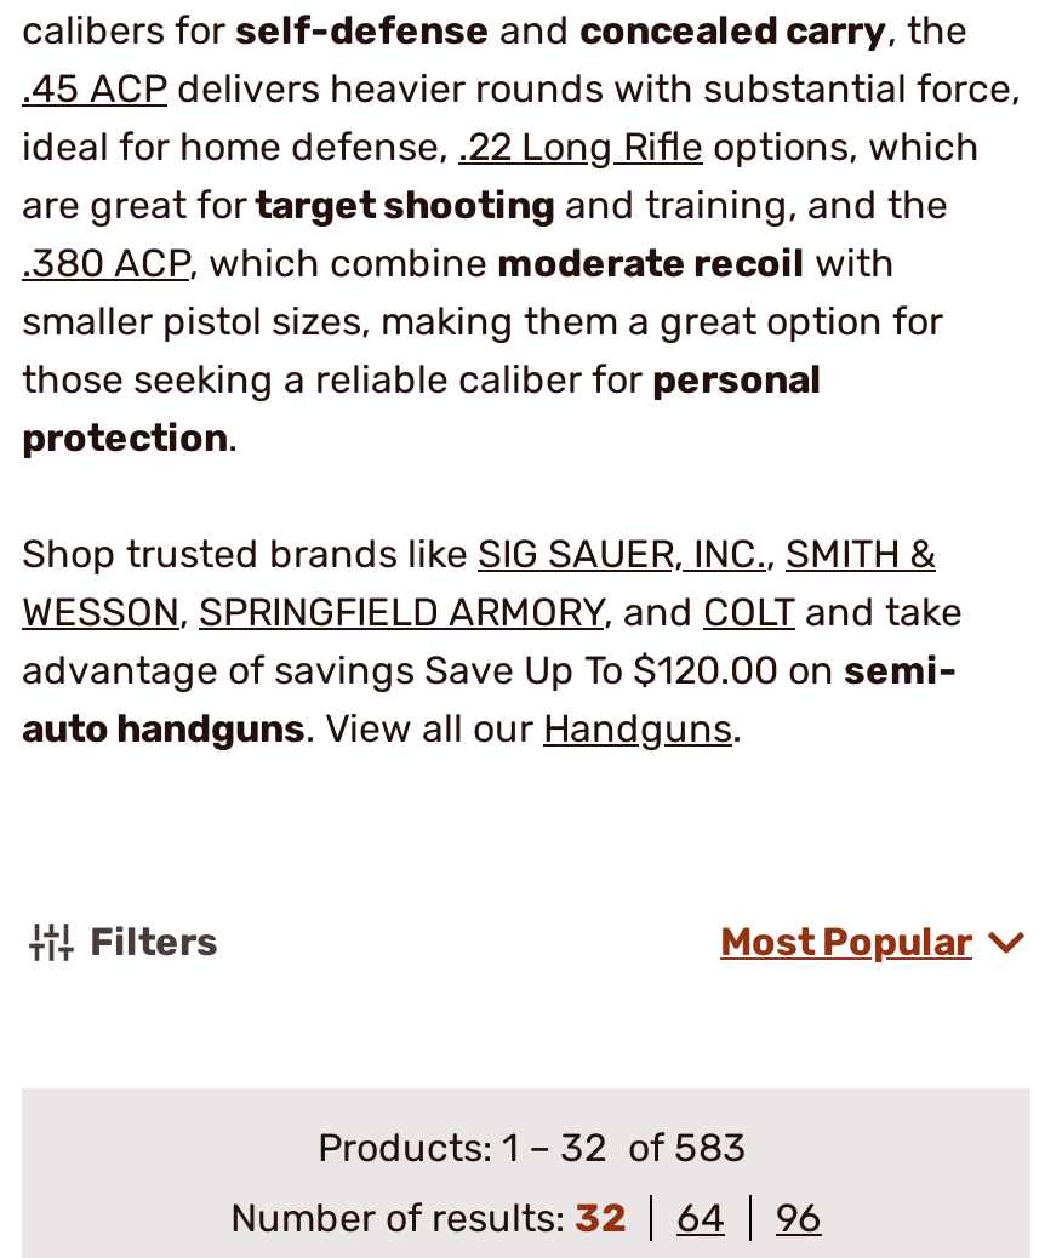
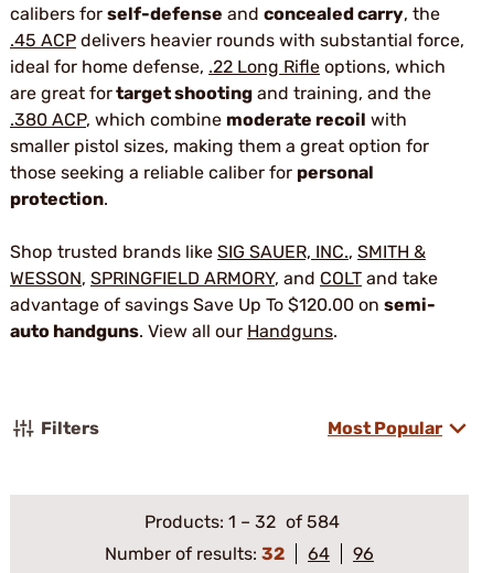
- Products: 1 – 32 of 583
+ Products: 1 – 32 of 584
